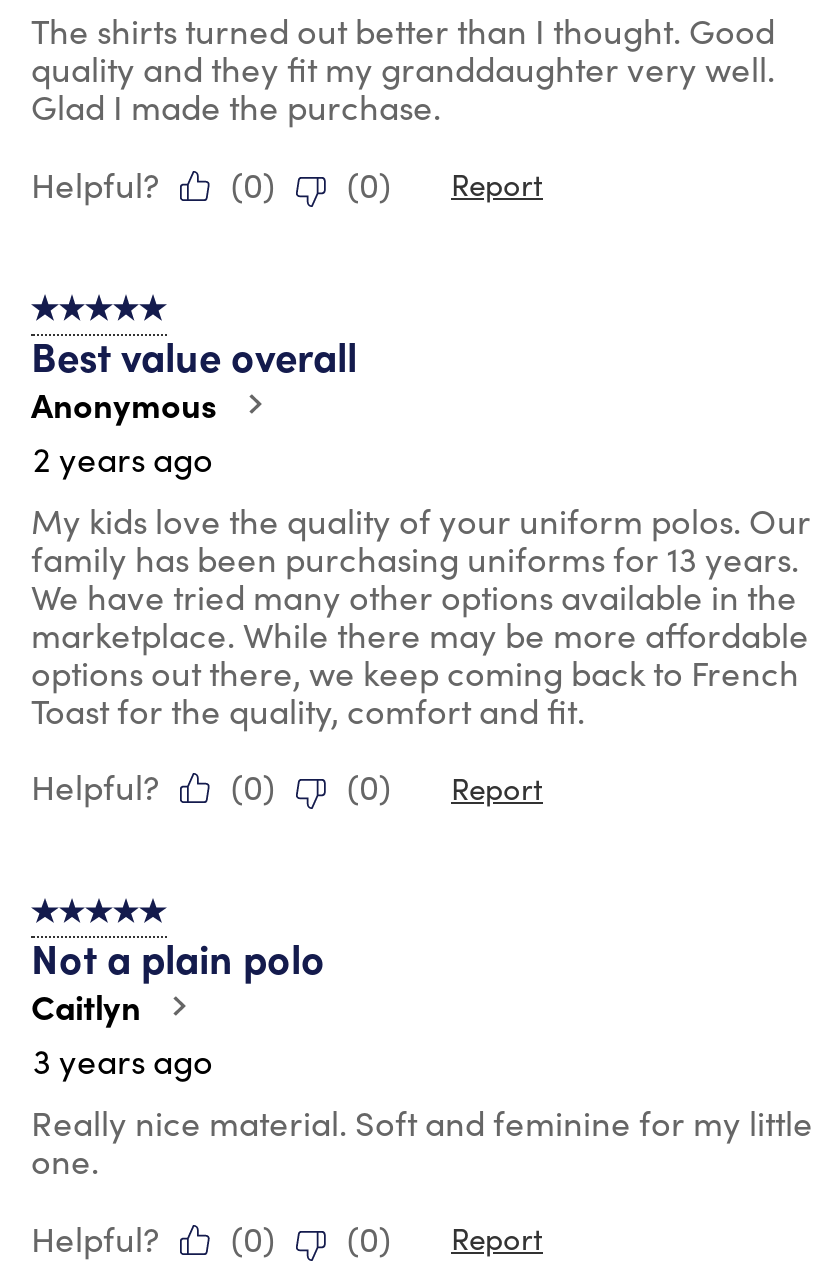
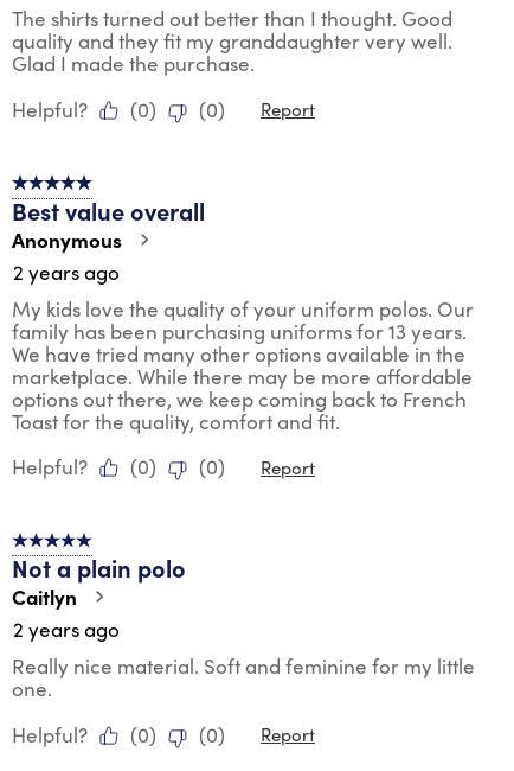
- 3 years ago
+ 2 years ago
